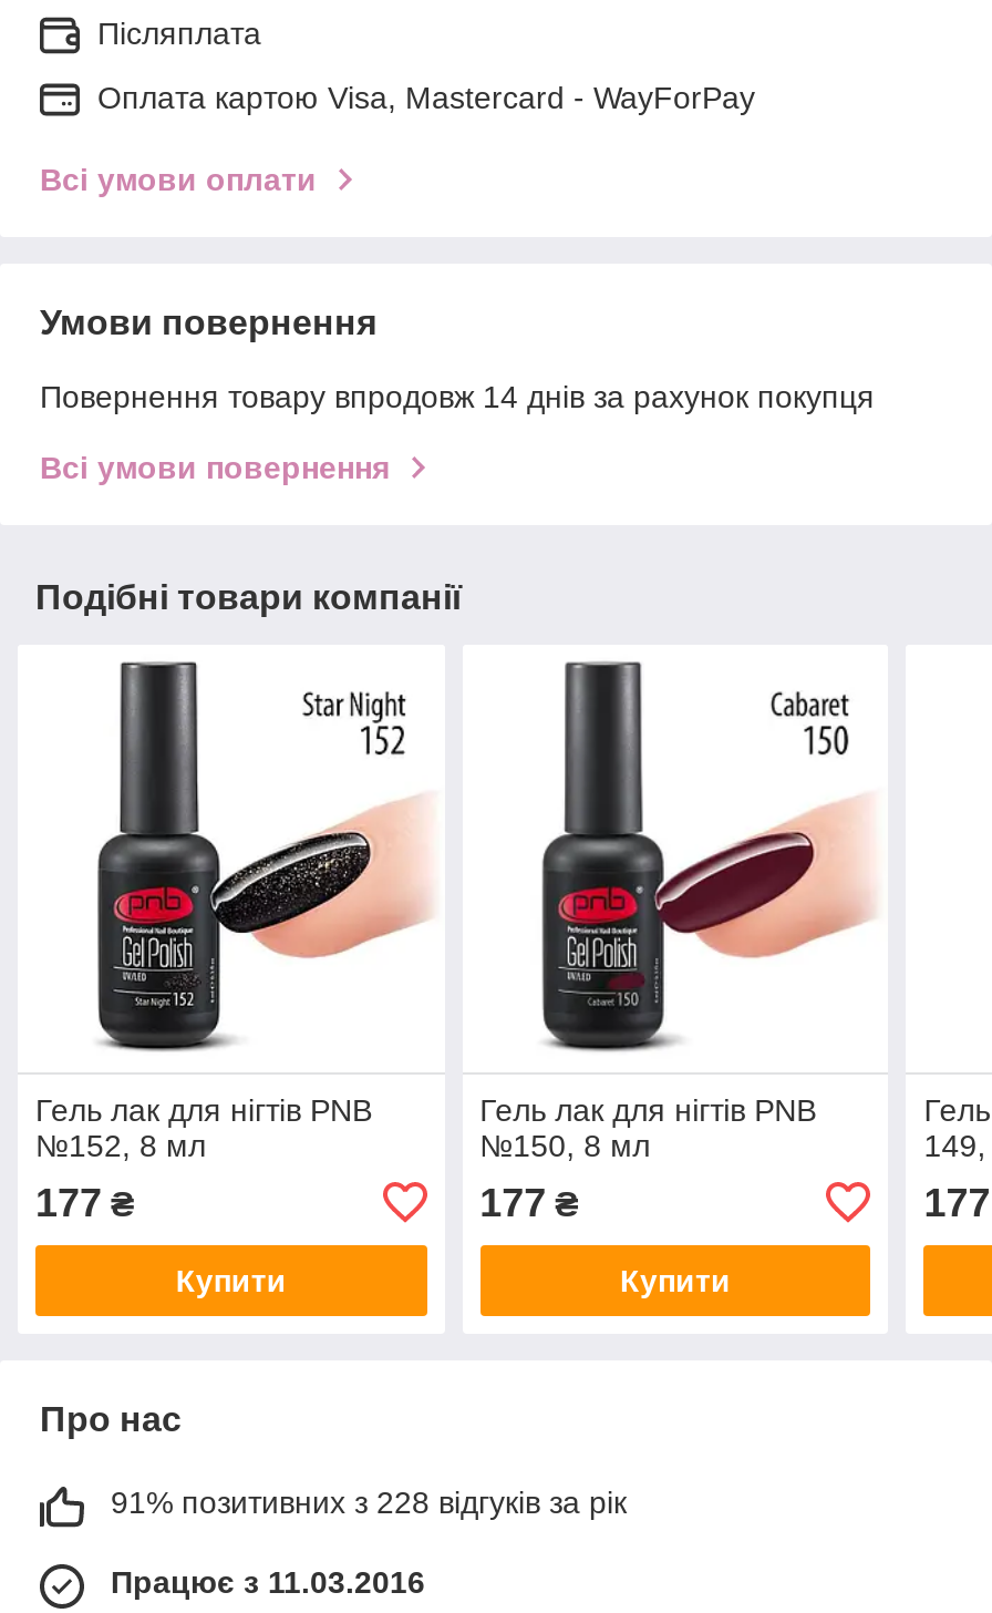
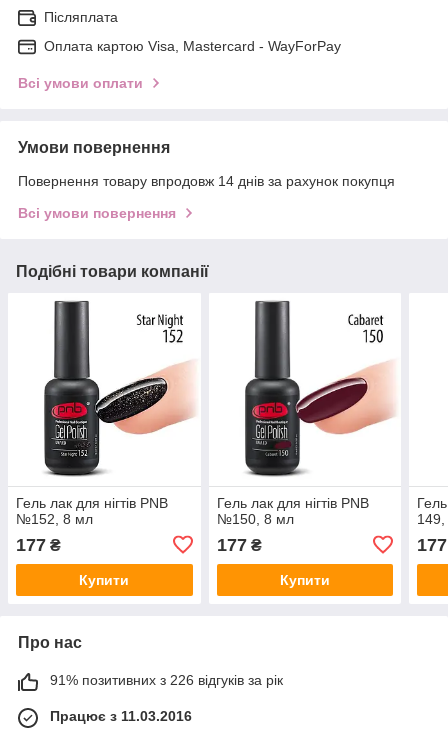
- 91% позитивних з 228 відгуків за рік
+ 91% позитивних з 226 відгуків за рік
